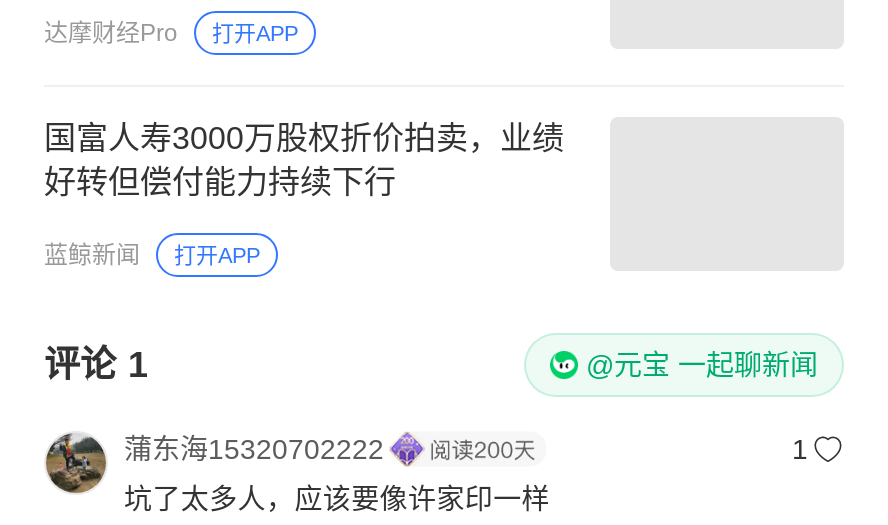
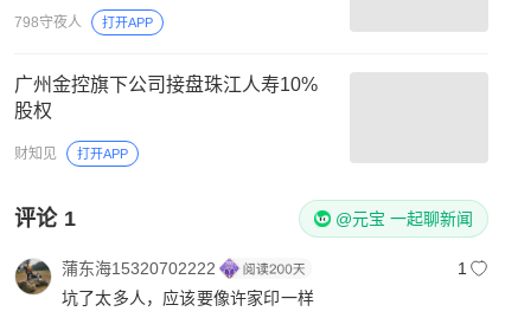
- 达摩财经Pro
+ 798守夜人

- 国富人寿3000万股权折价拍卖，业绩
- 好转但偿付能力持续下行
+ 广州金控旗下公司接盘珠江人寿10%
+ 股权

- 蓝鲸新闻
+ 财知见
